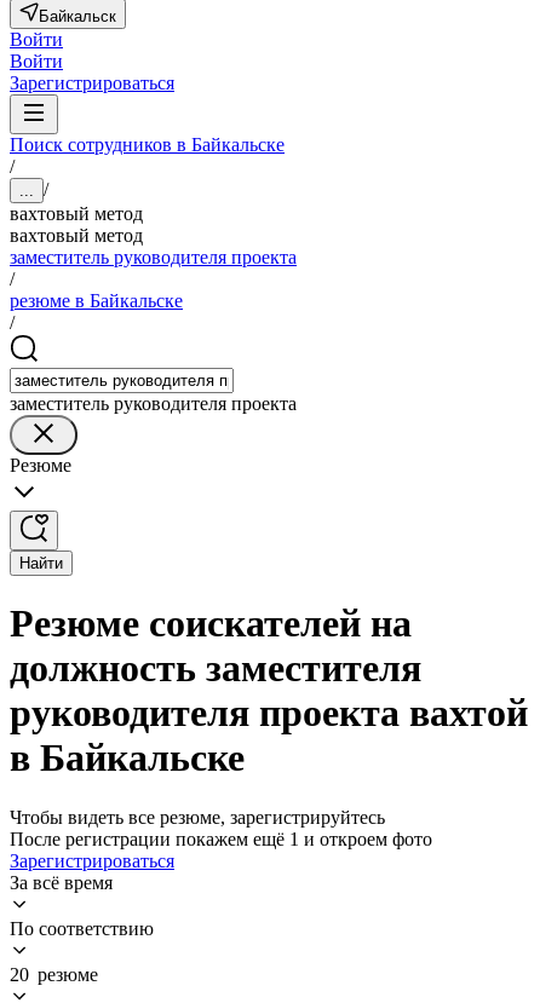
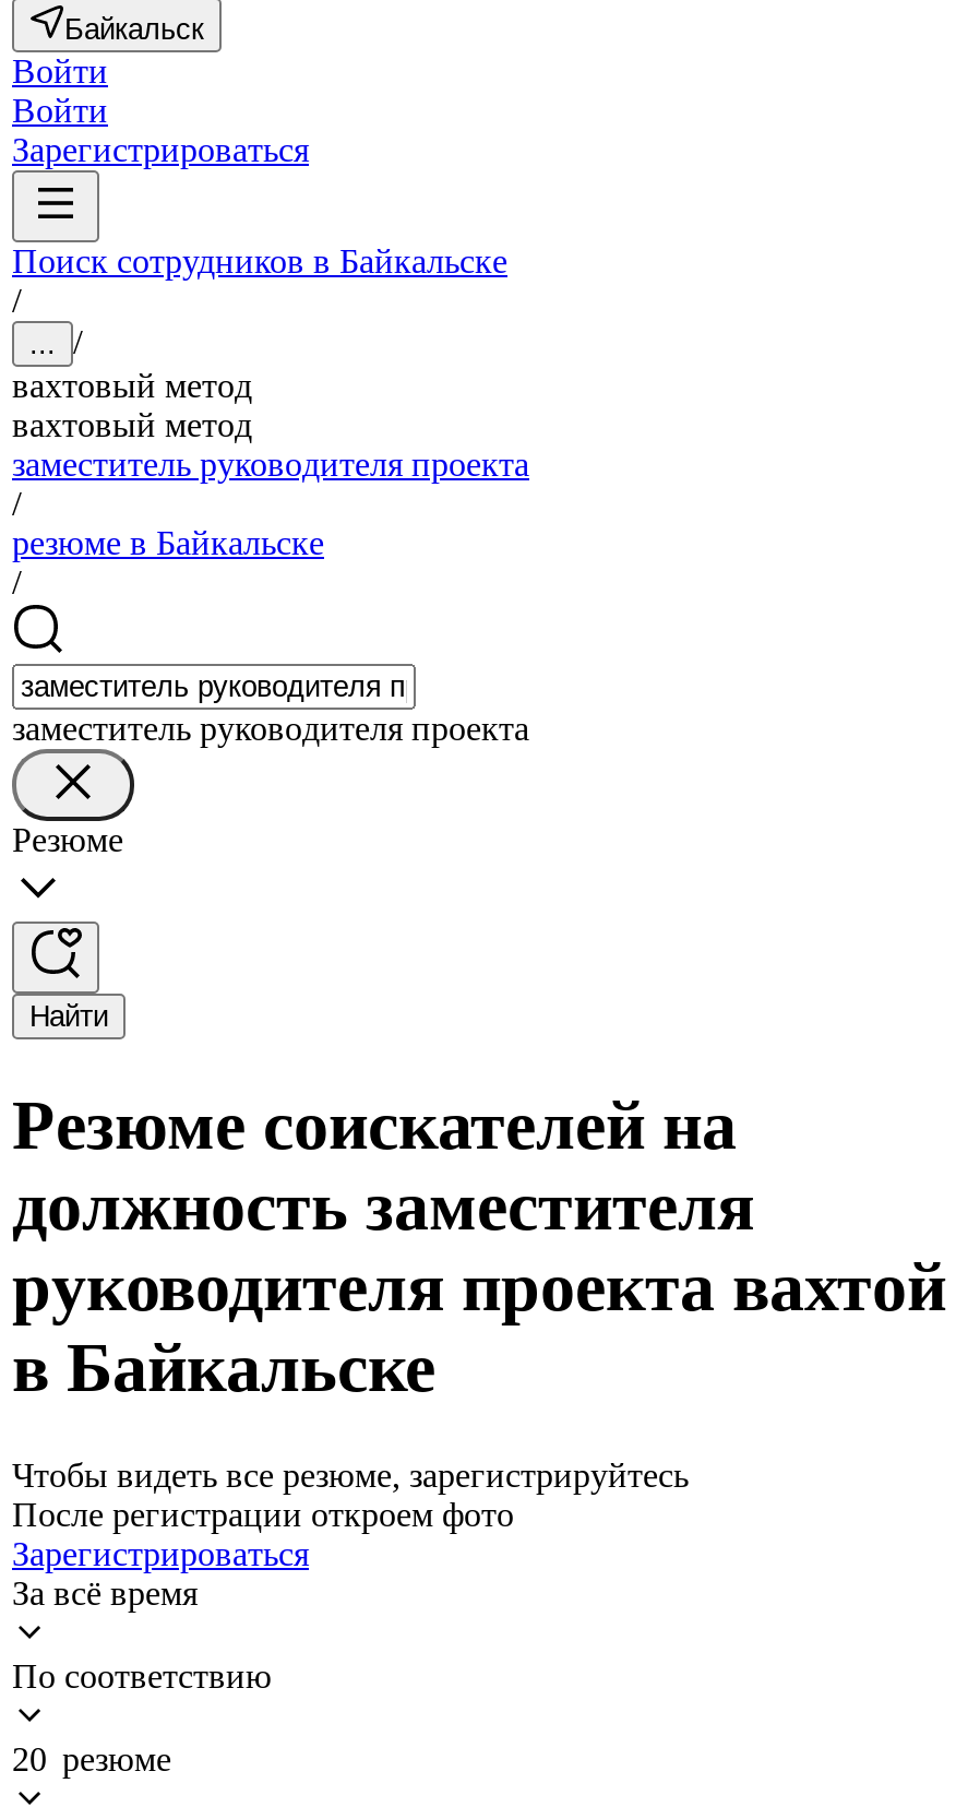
- После регистрации покажем ещё 1 и откроем фото
+ После регистрации откроем фото
